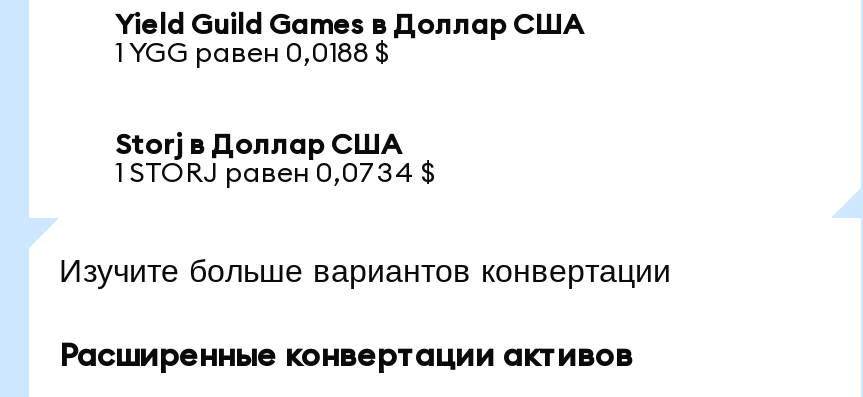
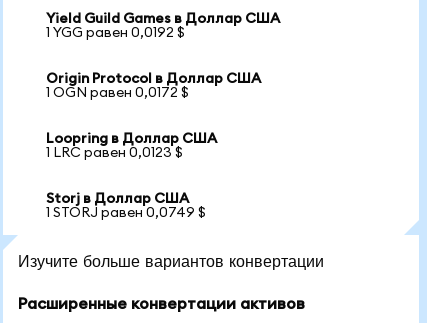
- 1 YGG равен 0,0188 $
+ 1 YGG равен 0,0192 $
+ Origin Protocol в Доллар США
+ 1 OGN равен 0,0172 $
+ Loopring в Доллар США
+ 1 LRC равен 0,0123 $

- 1 STORJ равен 0,0734 $
+ 1 STORJ равен 0,0749 $
